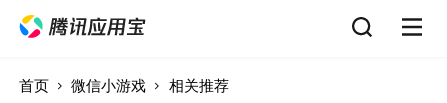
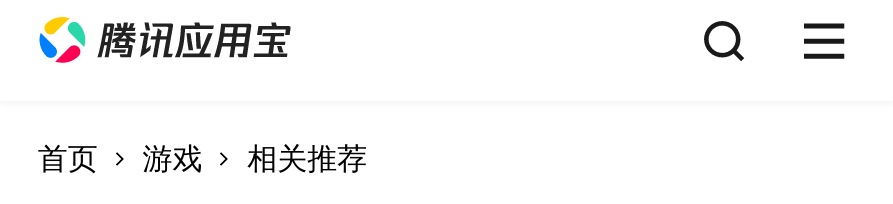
- 微信小游戏
+ 游戏
